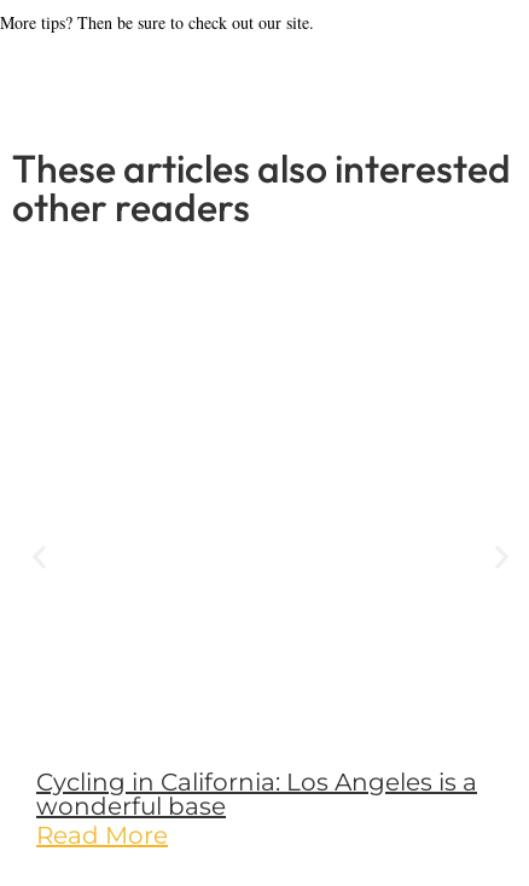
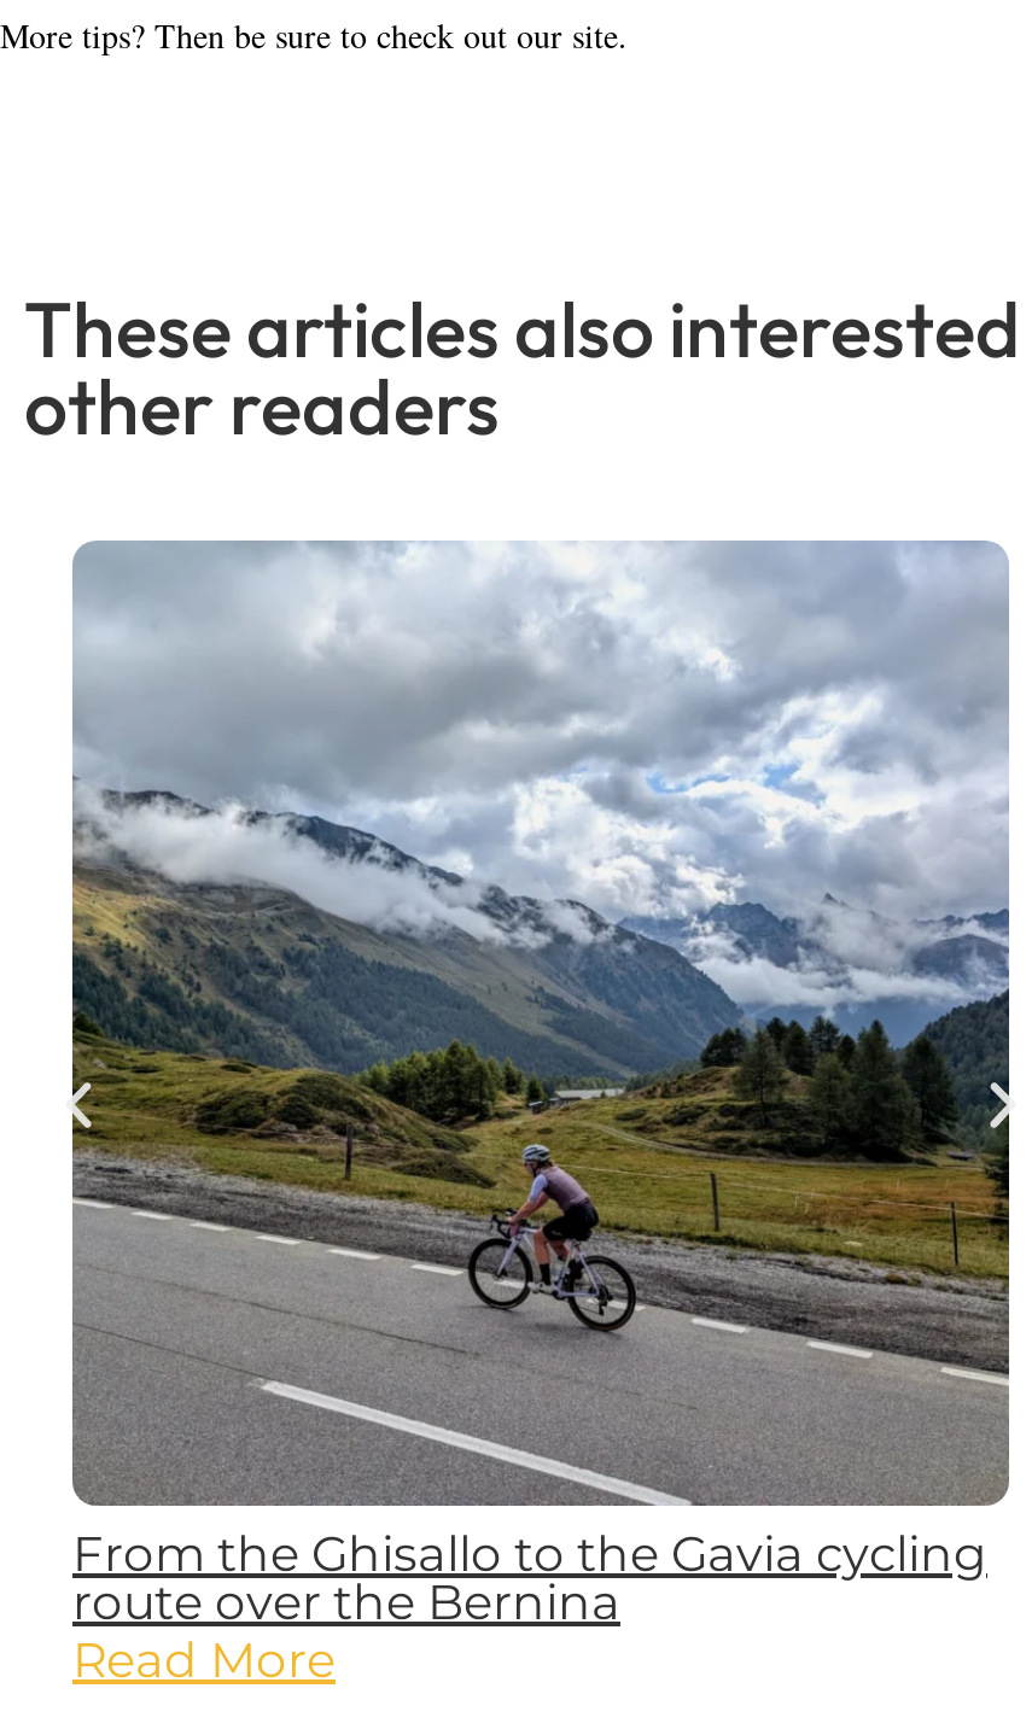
+ [image]

- Cycling in California: Los Angeles is a
- wonderful base
+ From the Ghisallo to the Gavia cycling
+ route over the Bernina
